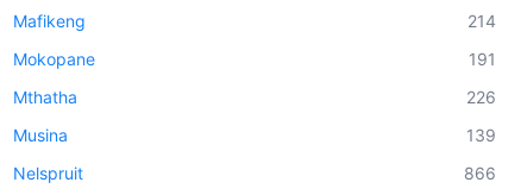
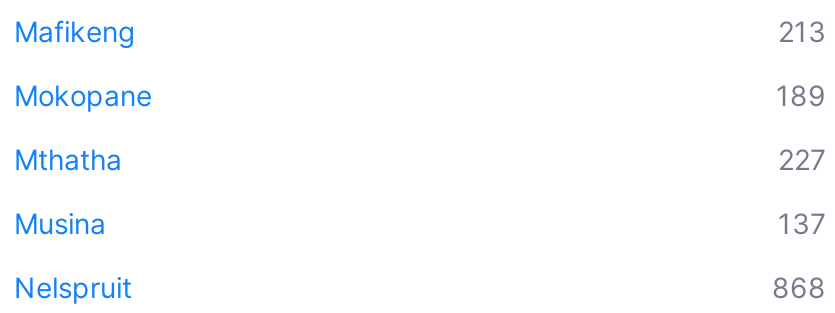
- 214
+ 213

- 191
+ 189

- 226
+ 227

- 139
+ 137

- 866
+ 868
